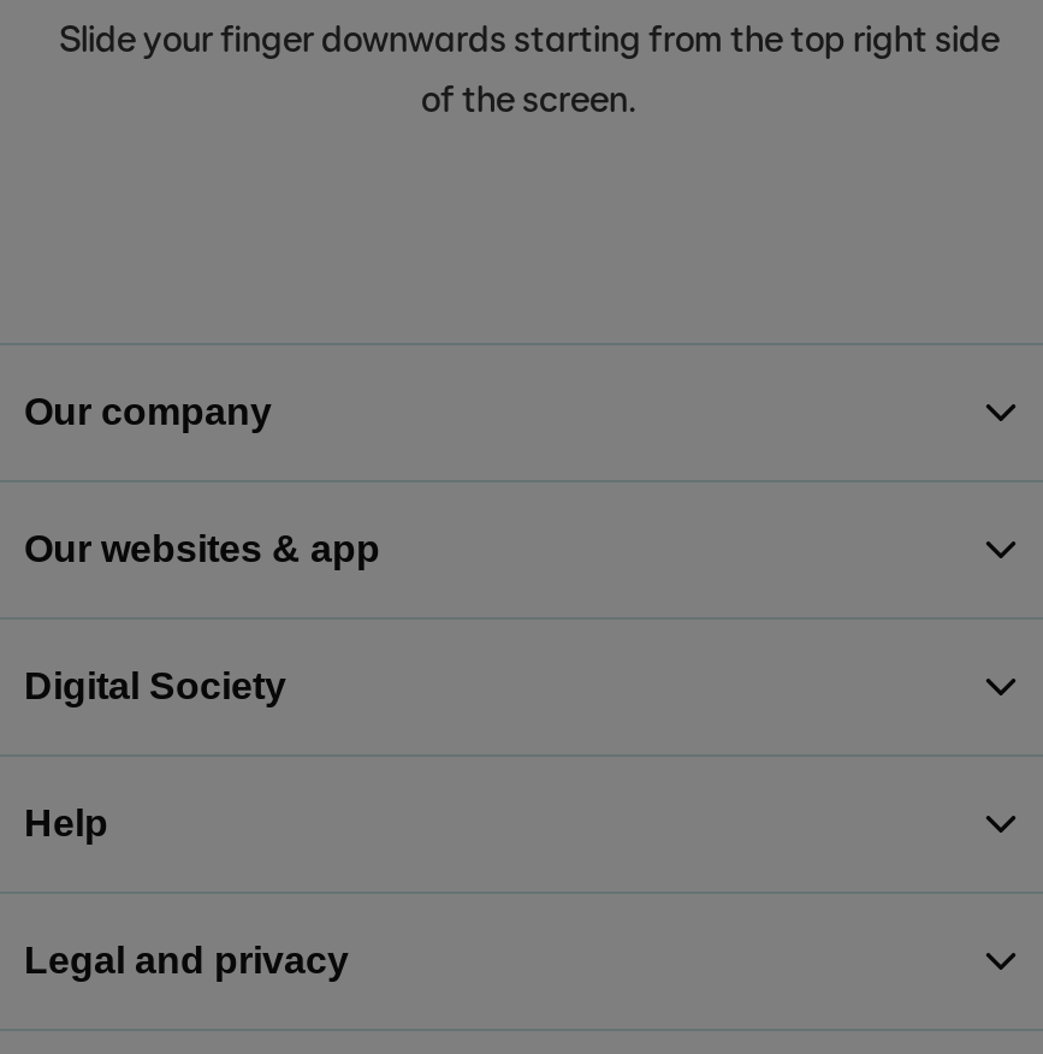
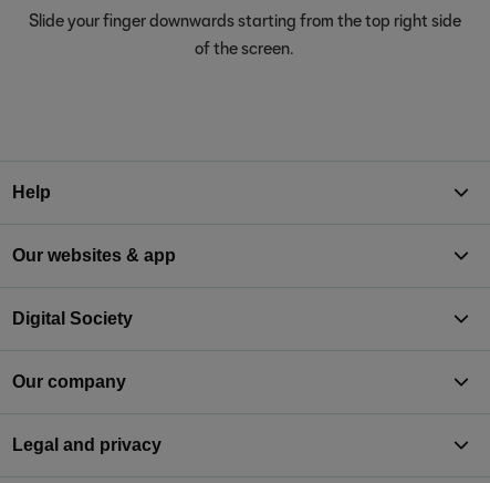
moved down: Our company

moved up: Help
